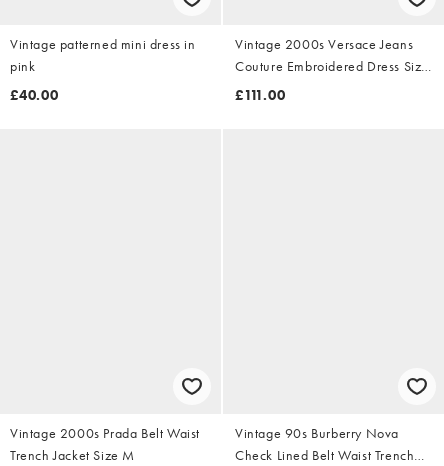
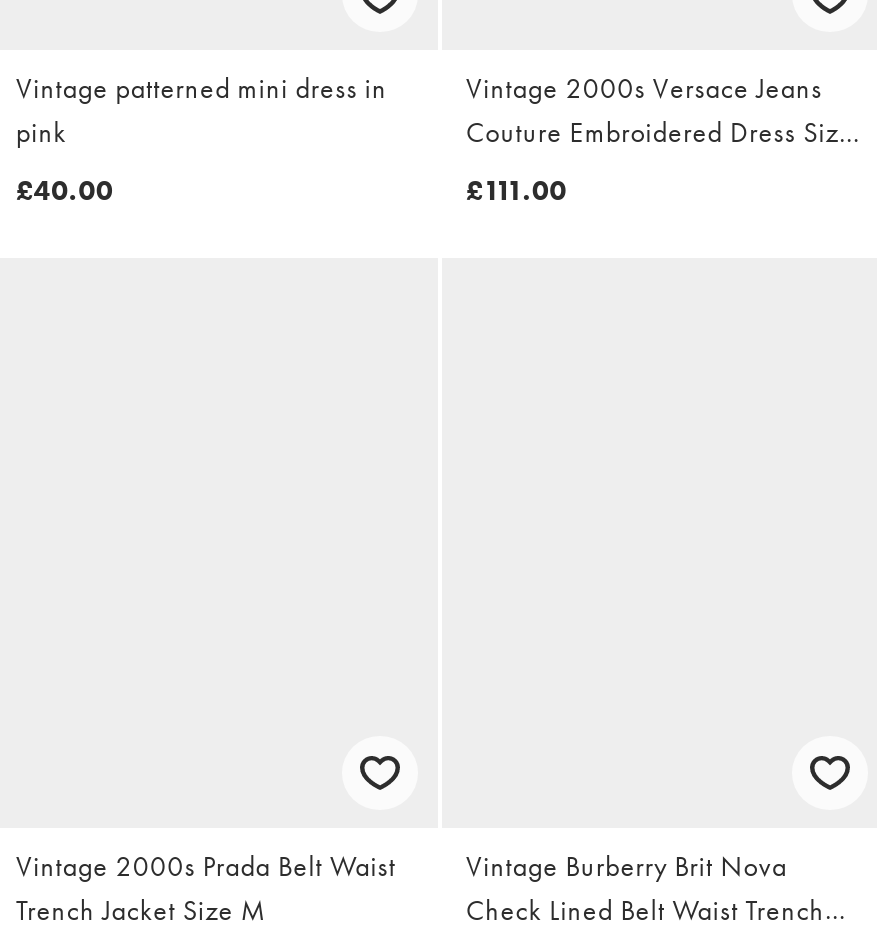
- Vintage 90s Burberry Nova
+ Vintage Burberry Brit Nova
